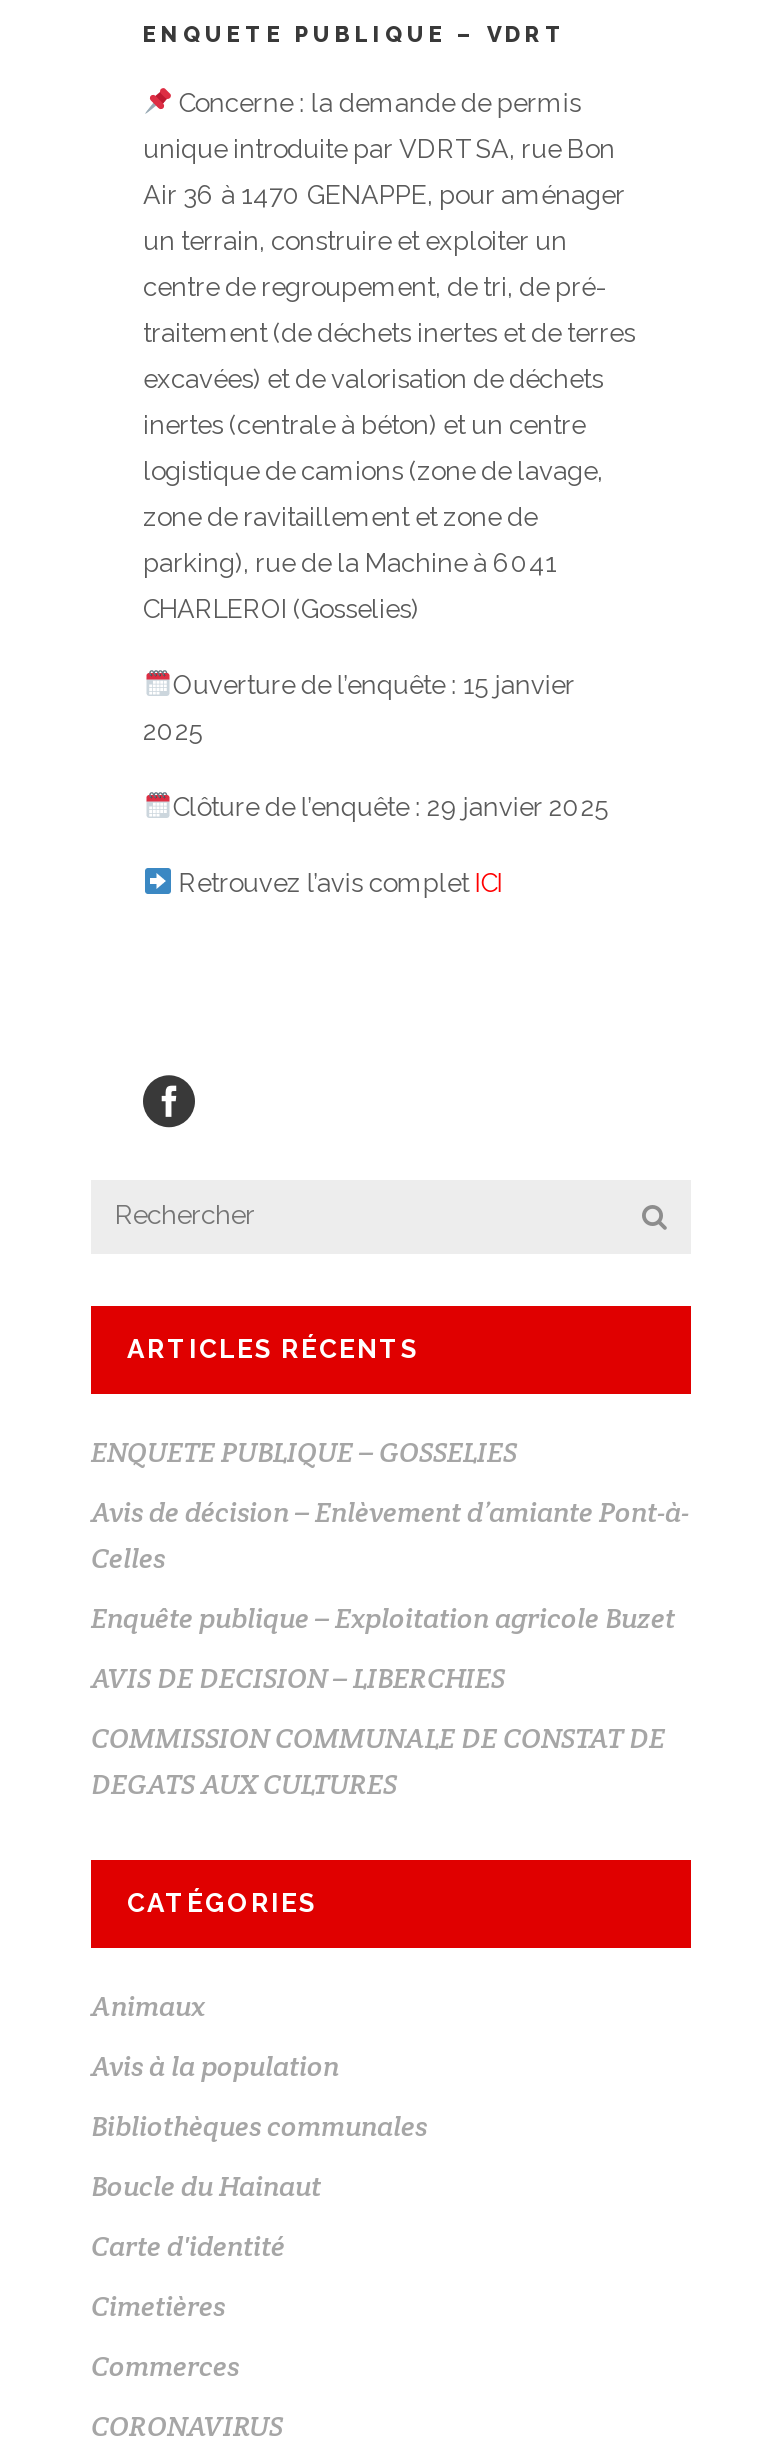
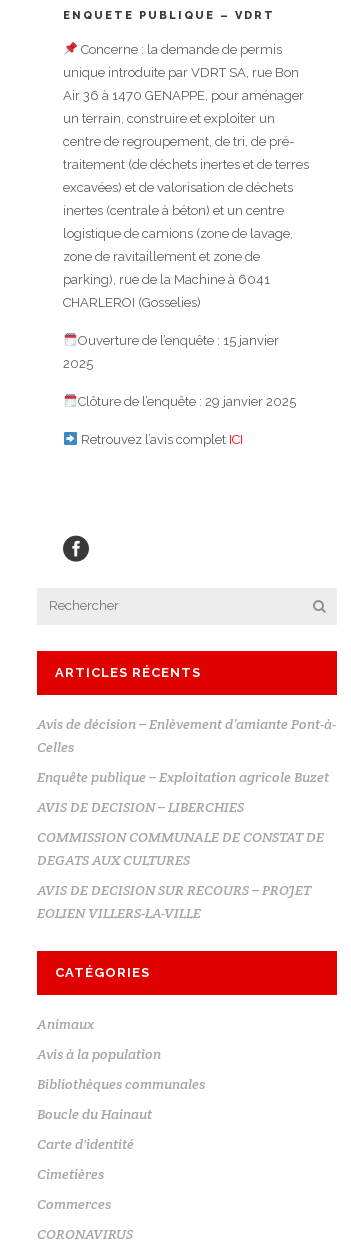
- ENQUETE PUBLIQUE – GOSSELIES

moved up: Avis de décision – Enlèvement d’amiante Pont-à- | Celles | Enquête publique – Exploitation agricole Buzet | AVIS DE DECISION – LIBERCHIES | COMMISSION COMMUNALE DE CONSTAT DE | DEGATS AUX CULTURES

+ AVIS DE DECISION SUR RECOURS – PROJET
+ EOLIEN VILLERS-LA-VILLE
